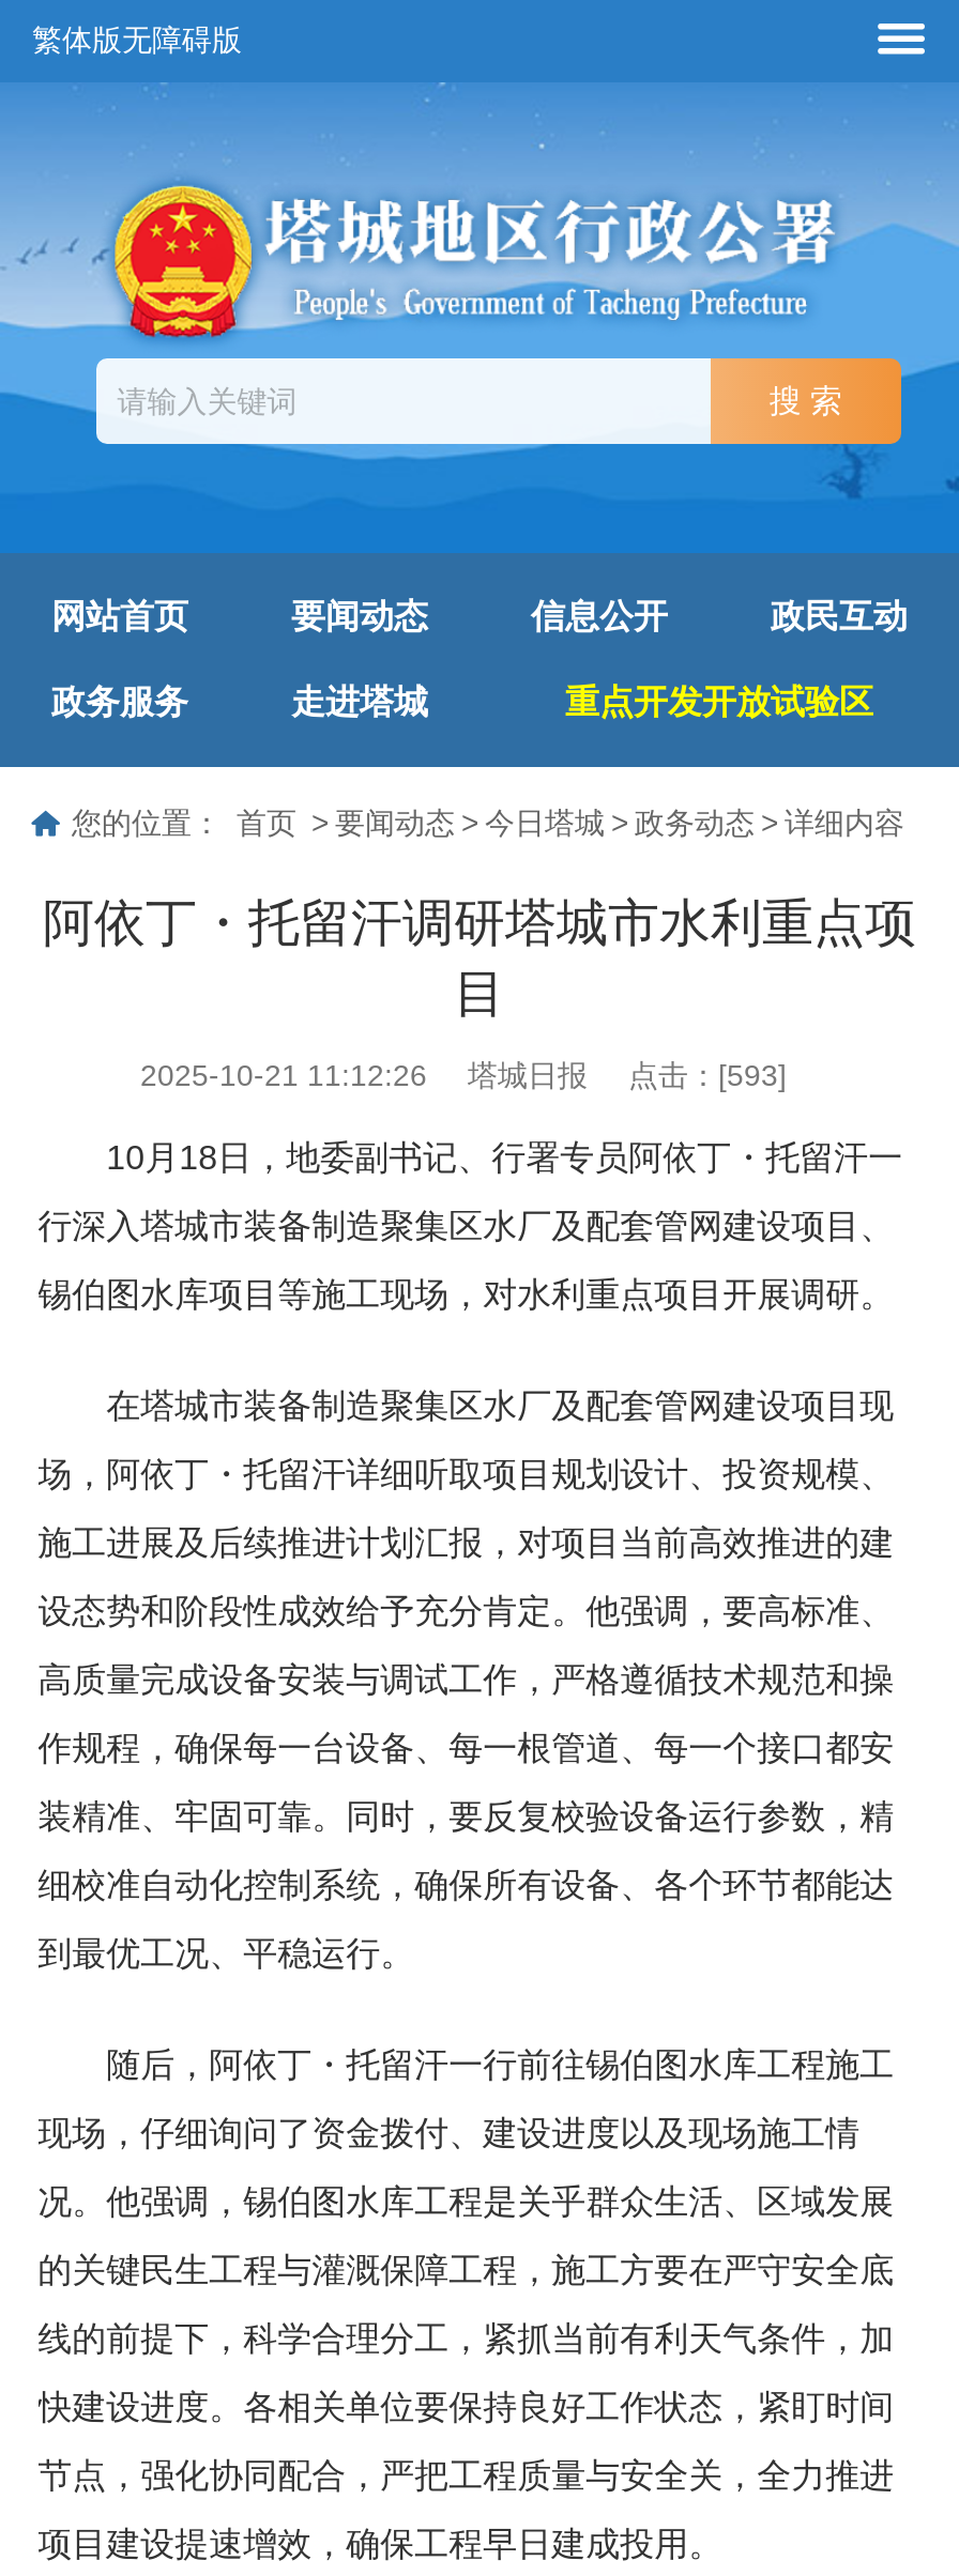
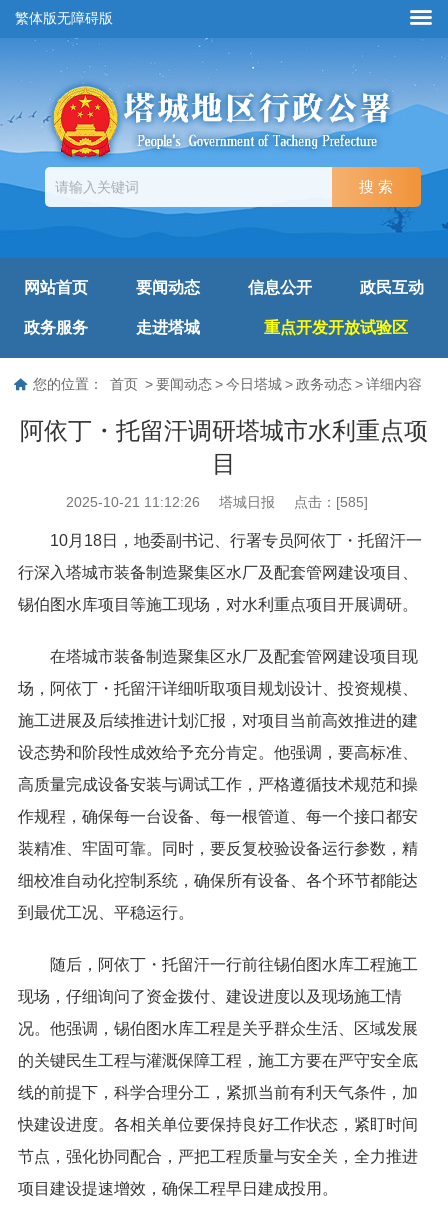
- 2025-10-21 11:12:26 塔城日报 点击：[593]
+ 2025-10-21 11:12:26 塔城日报 点击：[585]
